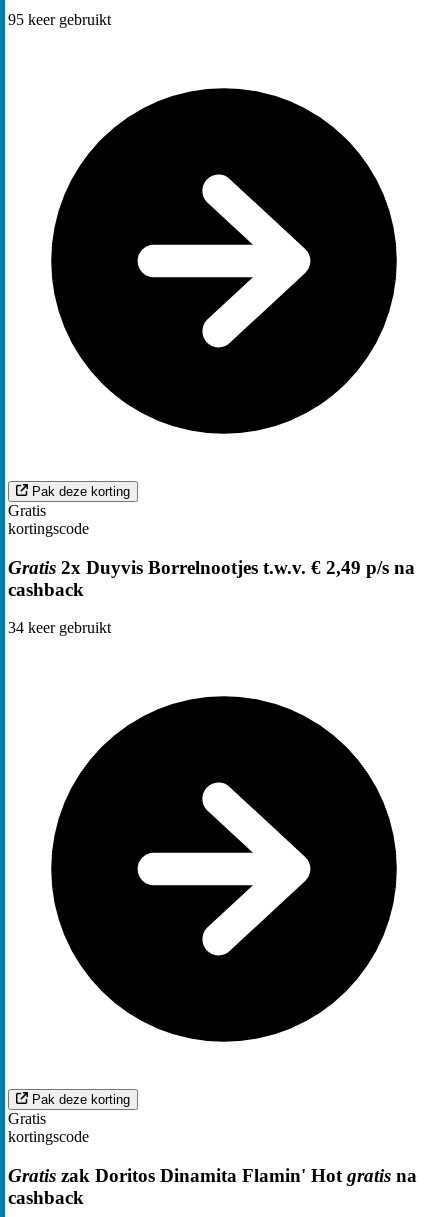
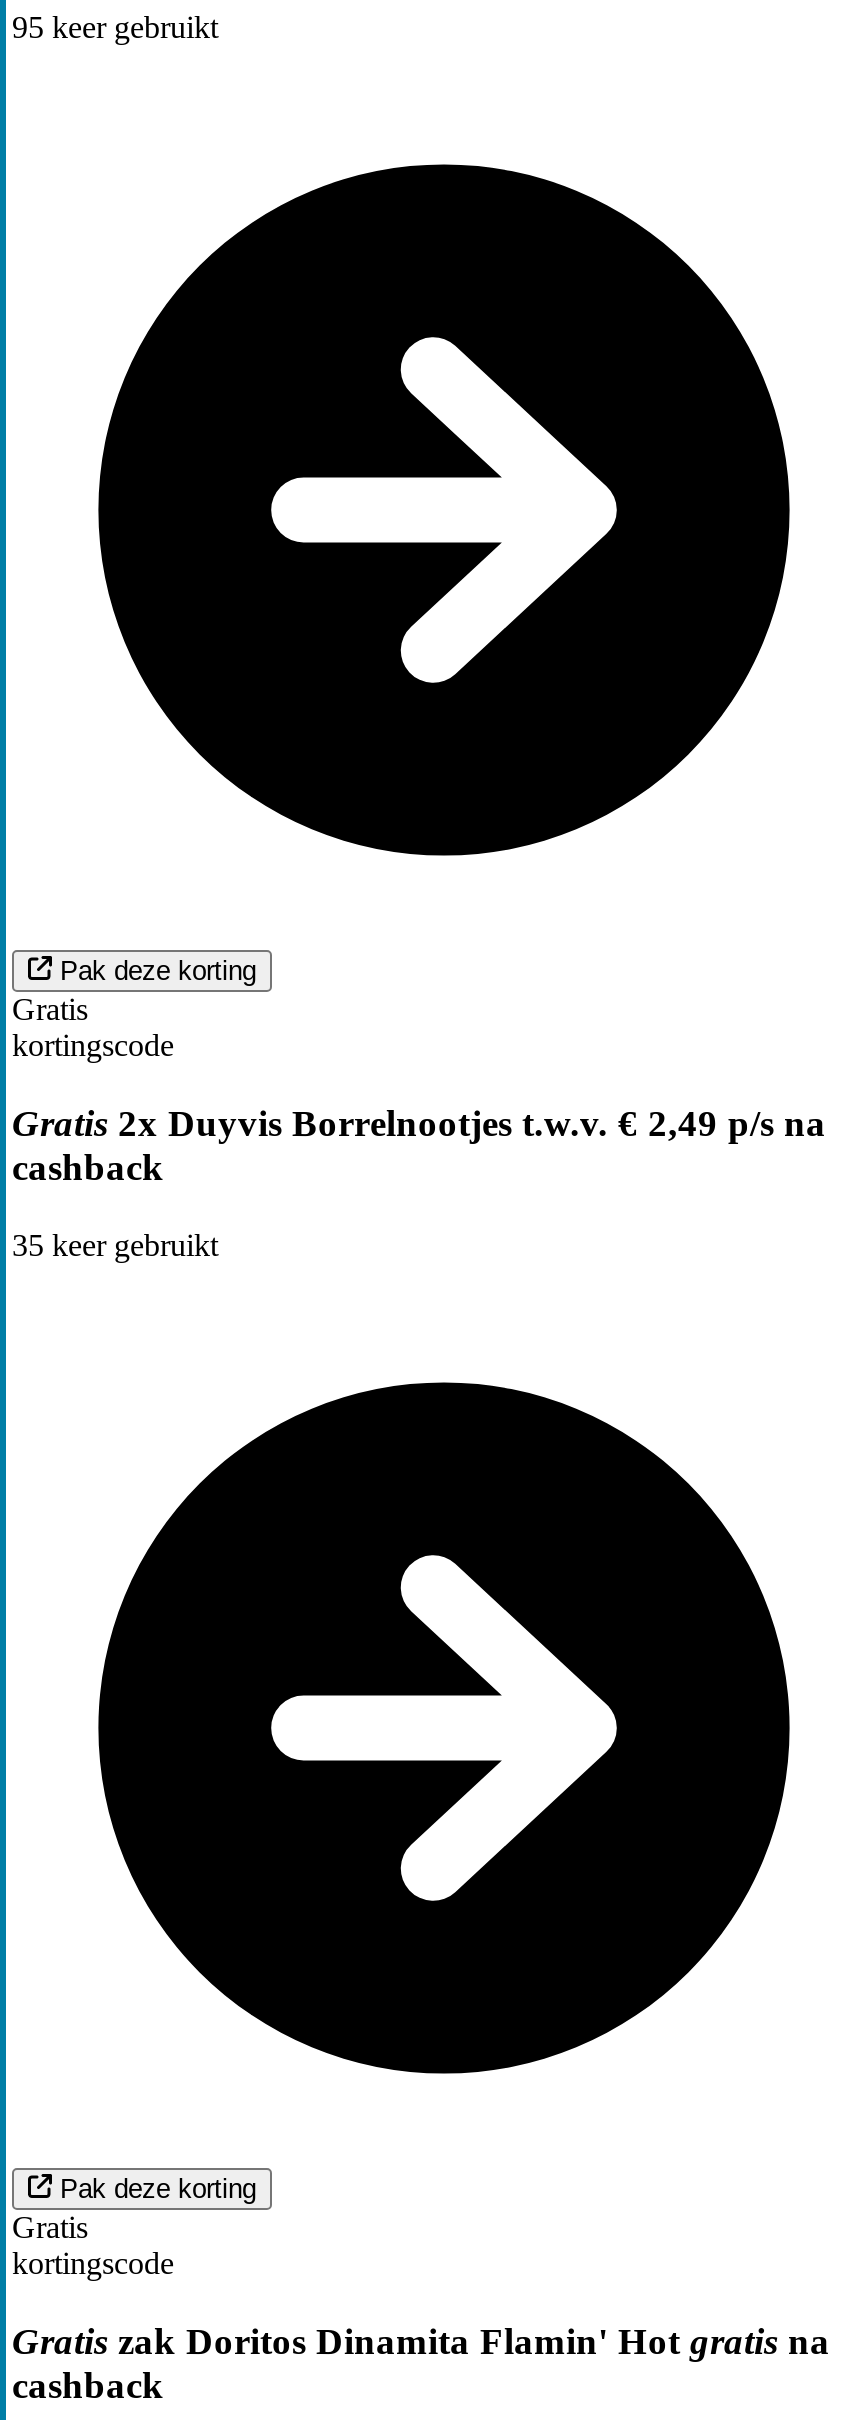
- 34 keer gebruikt
+ 35 keer gebruikt
